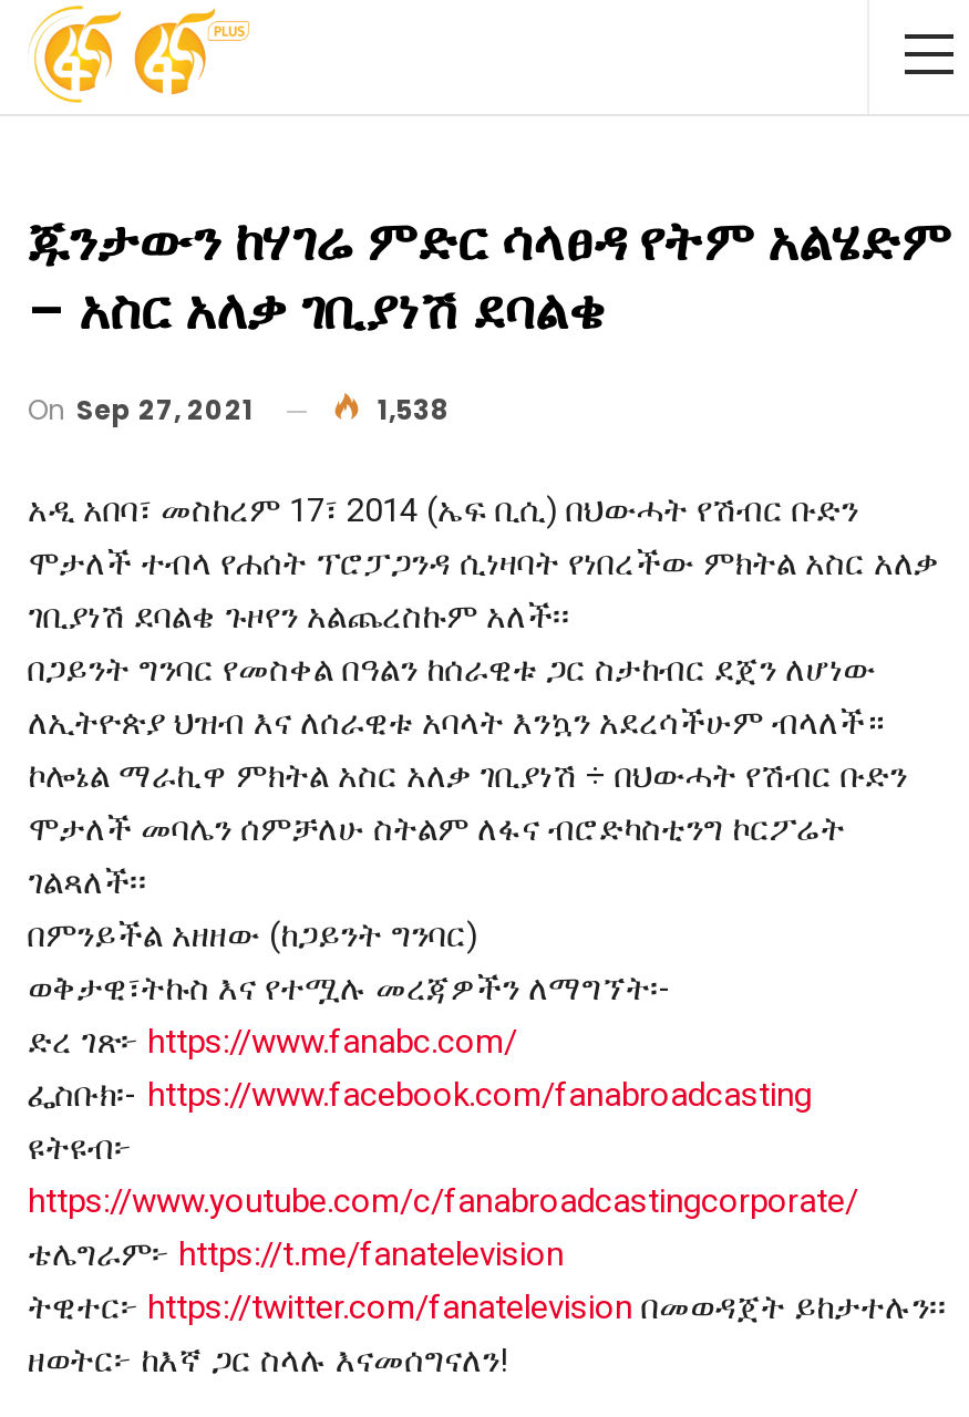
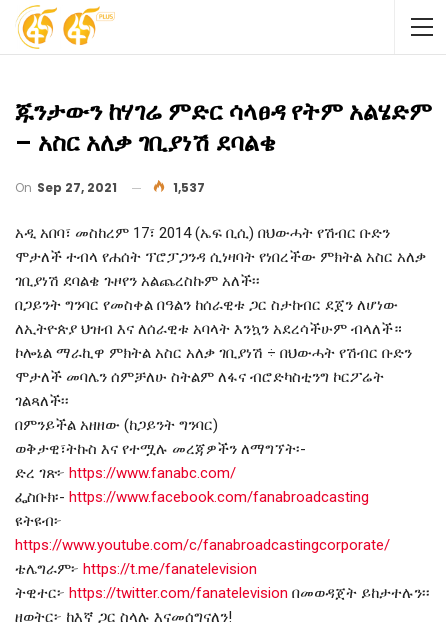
- 1,538
+ 1,537
